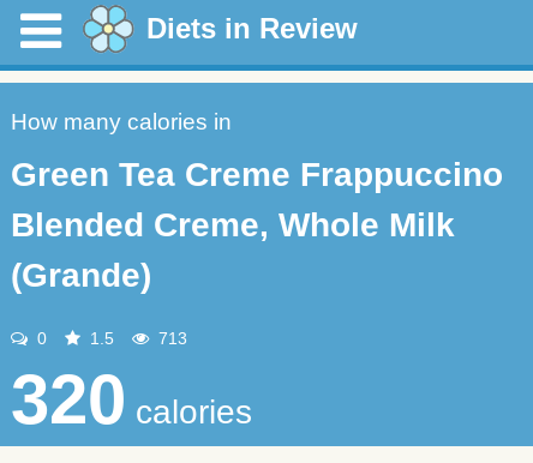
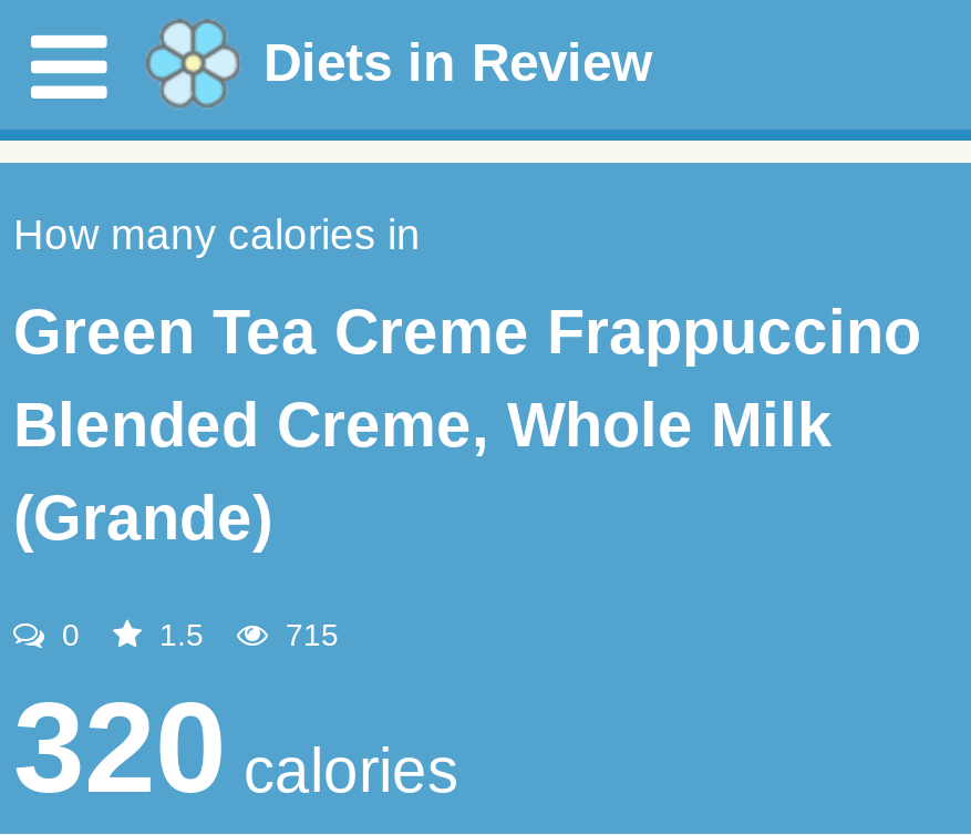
- 713
+ 715
